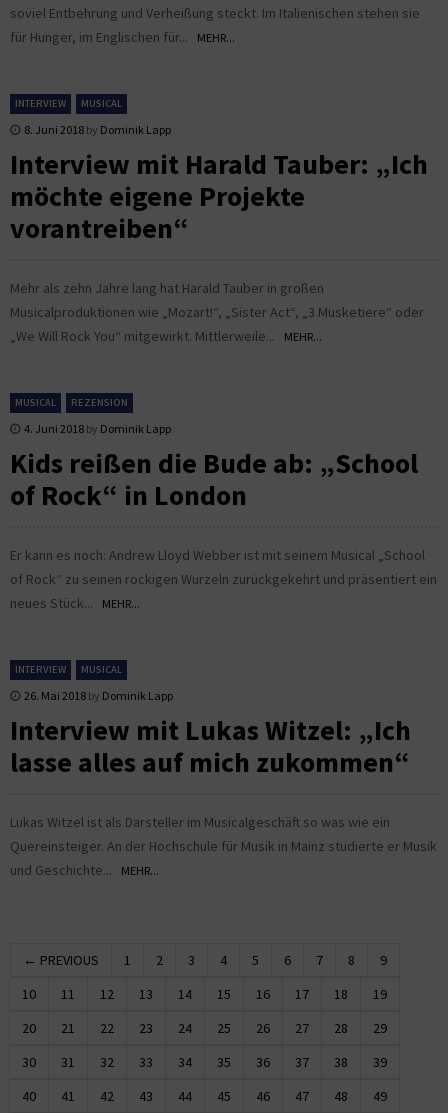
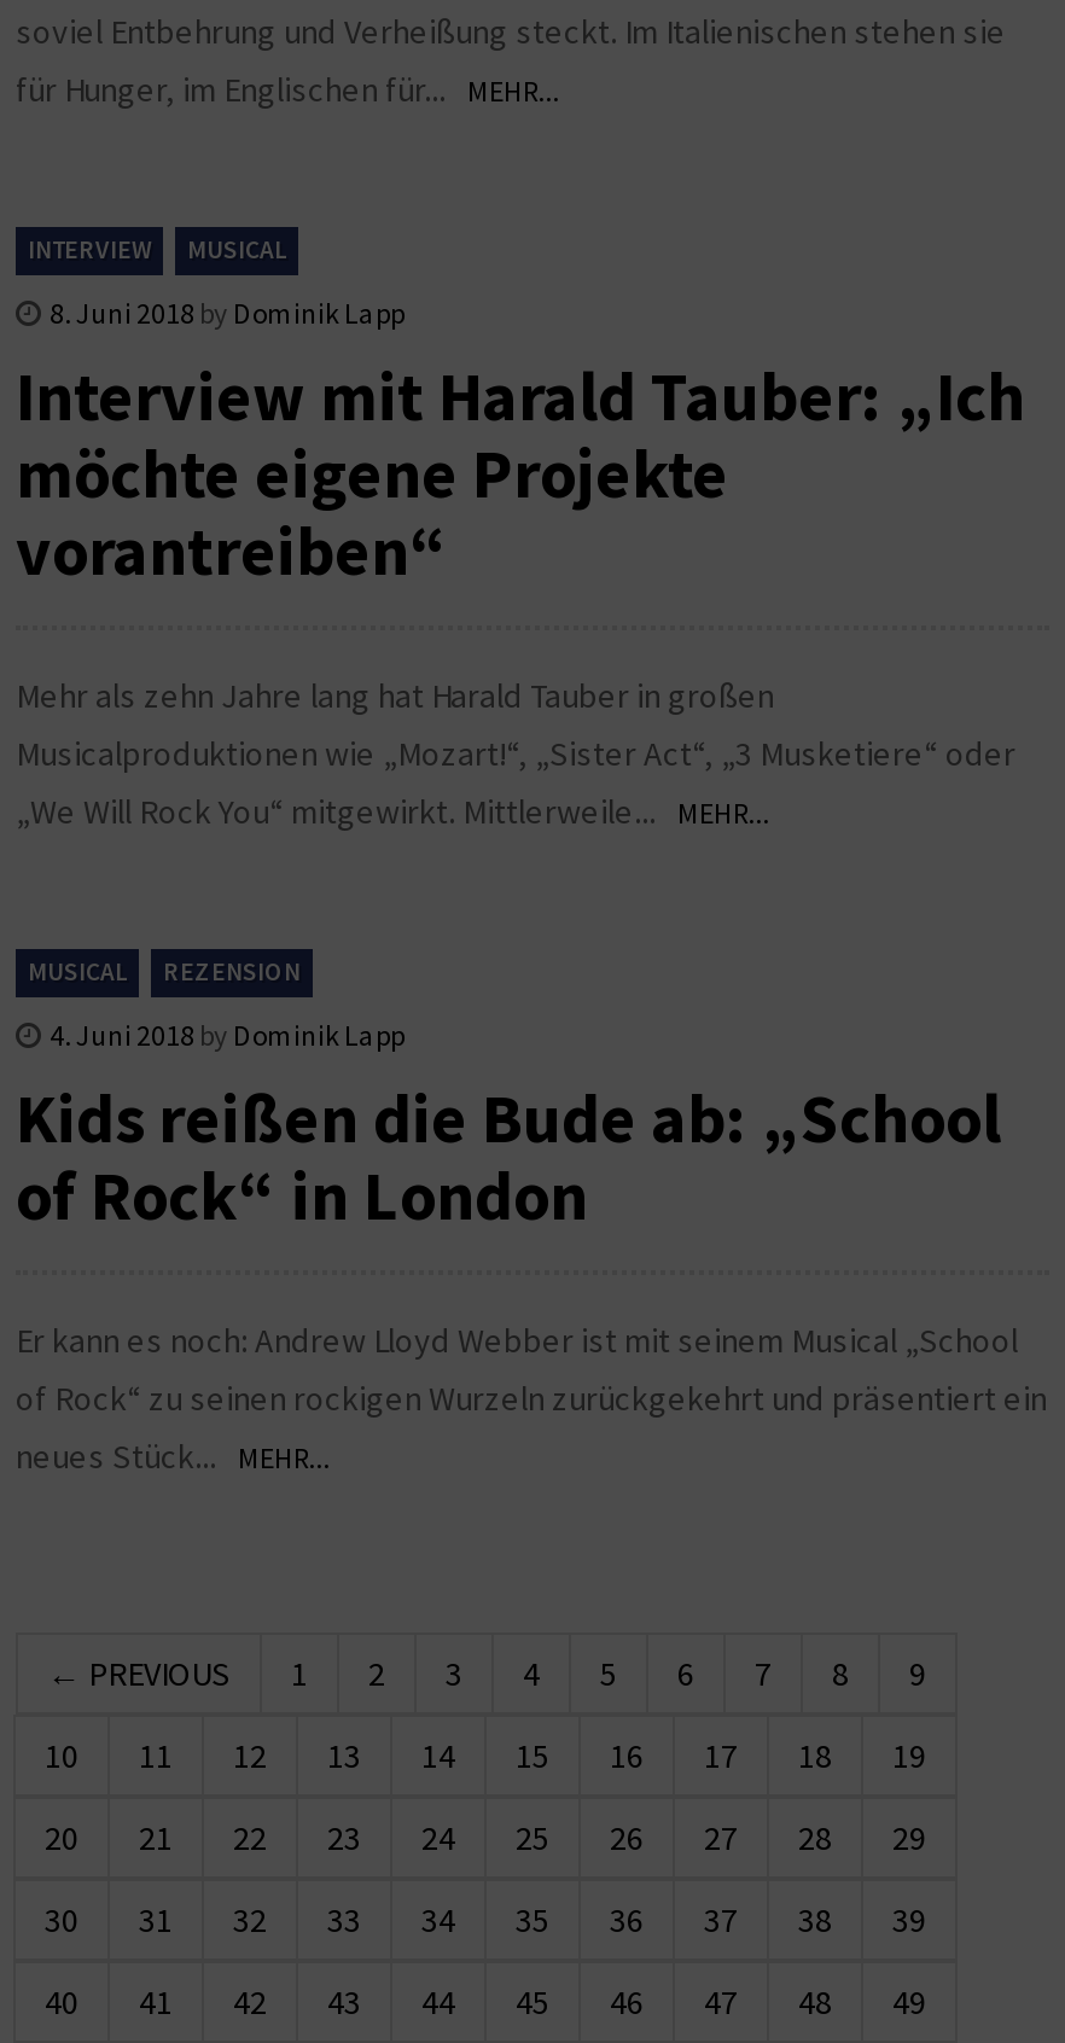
- INTERVIEW
- MUSICAL
- 26. Mai 2018 by Dominik Lapp
- Interview mit Lukas Witzel: „Ich
- lasse alles auf mich zukommen“
- Lukas Witzel ist als Darsteller im Musicalgeschäft so was wie ein
- Quereinsteiger. An der Hochschule für Musik in Mainz studierte er Musik
- und Geschichte... MEHR...
